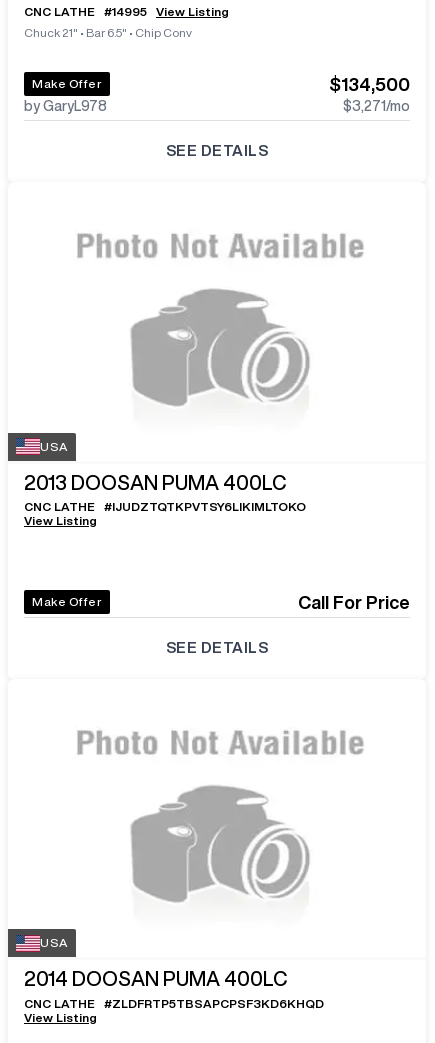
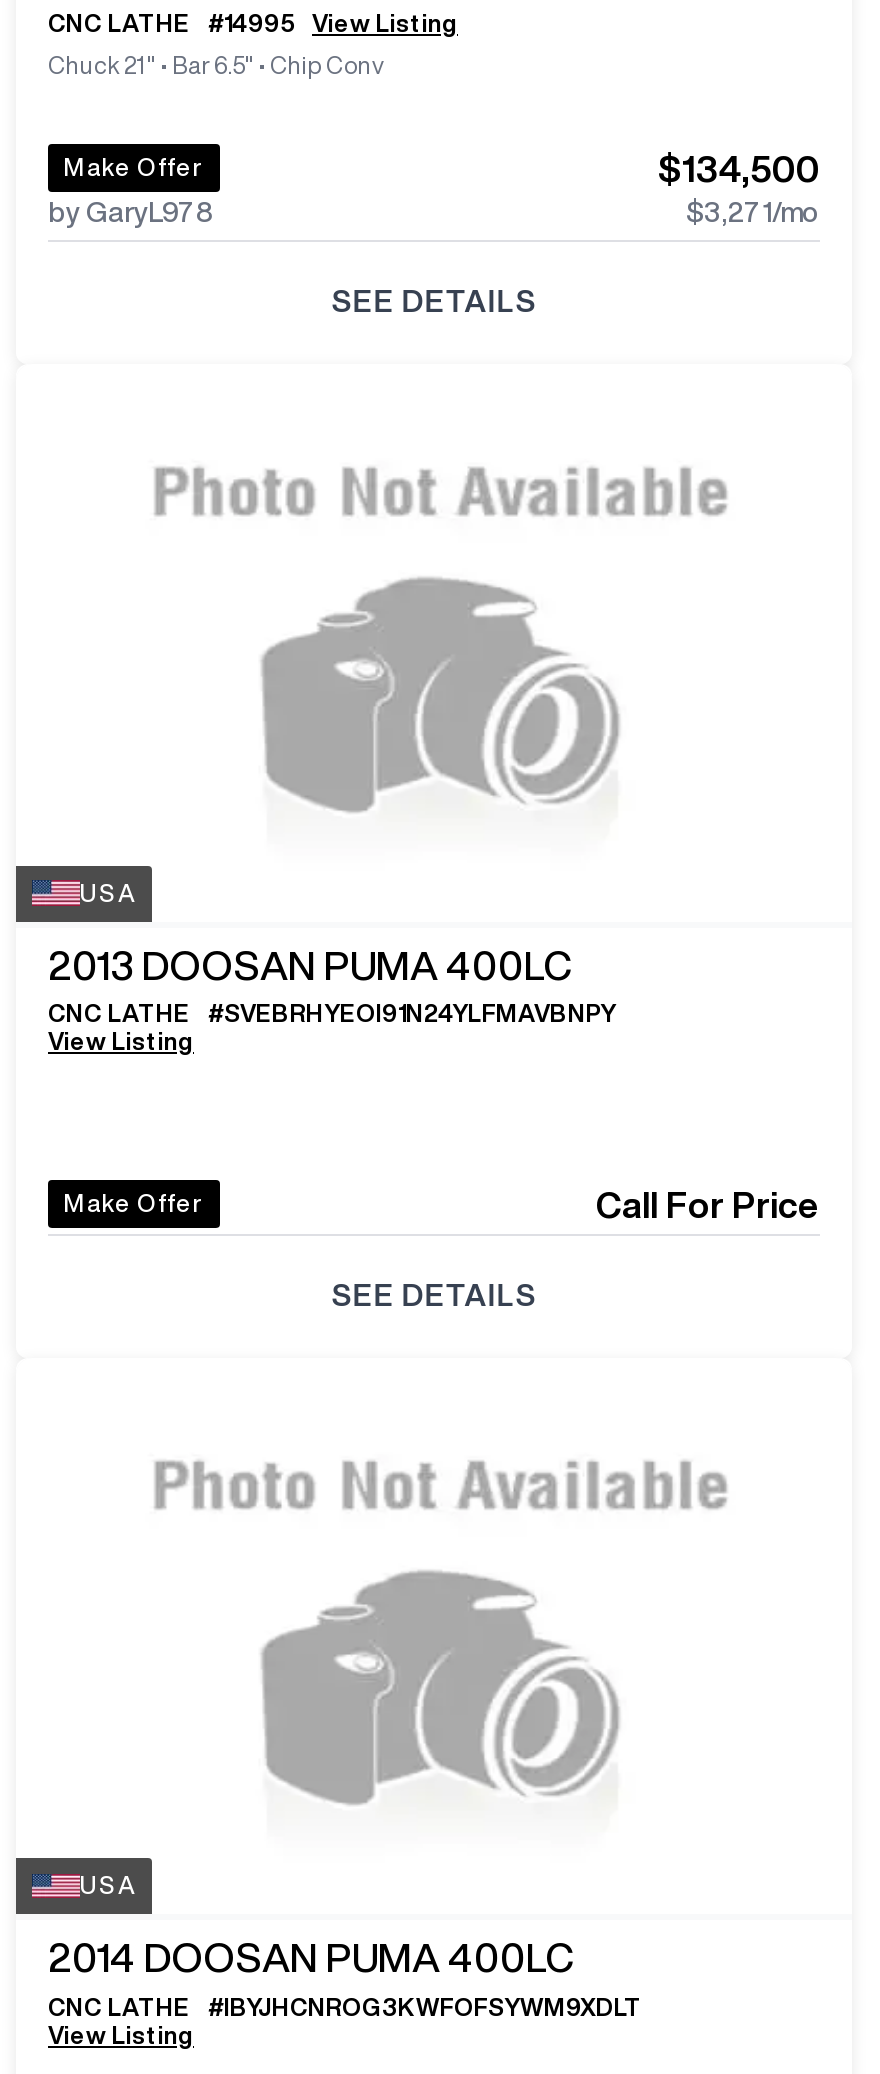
- CNC LATHE #IJUDZTQTKPVTSY6LIKIMLTOKO
+ CNC LATHE #SVEBRHYEOI91N24YLFMAVBNPY

- CNC LATHE #ZLDFRTP5TBSAPCPSF3KD6KHQD
+ CNC LATHE #IBYJHCNROG3KWFOFSYWM9XDLT
